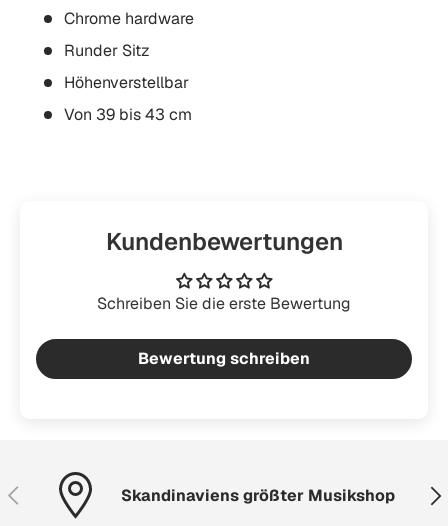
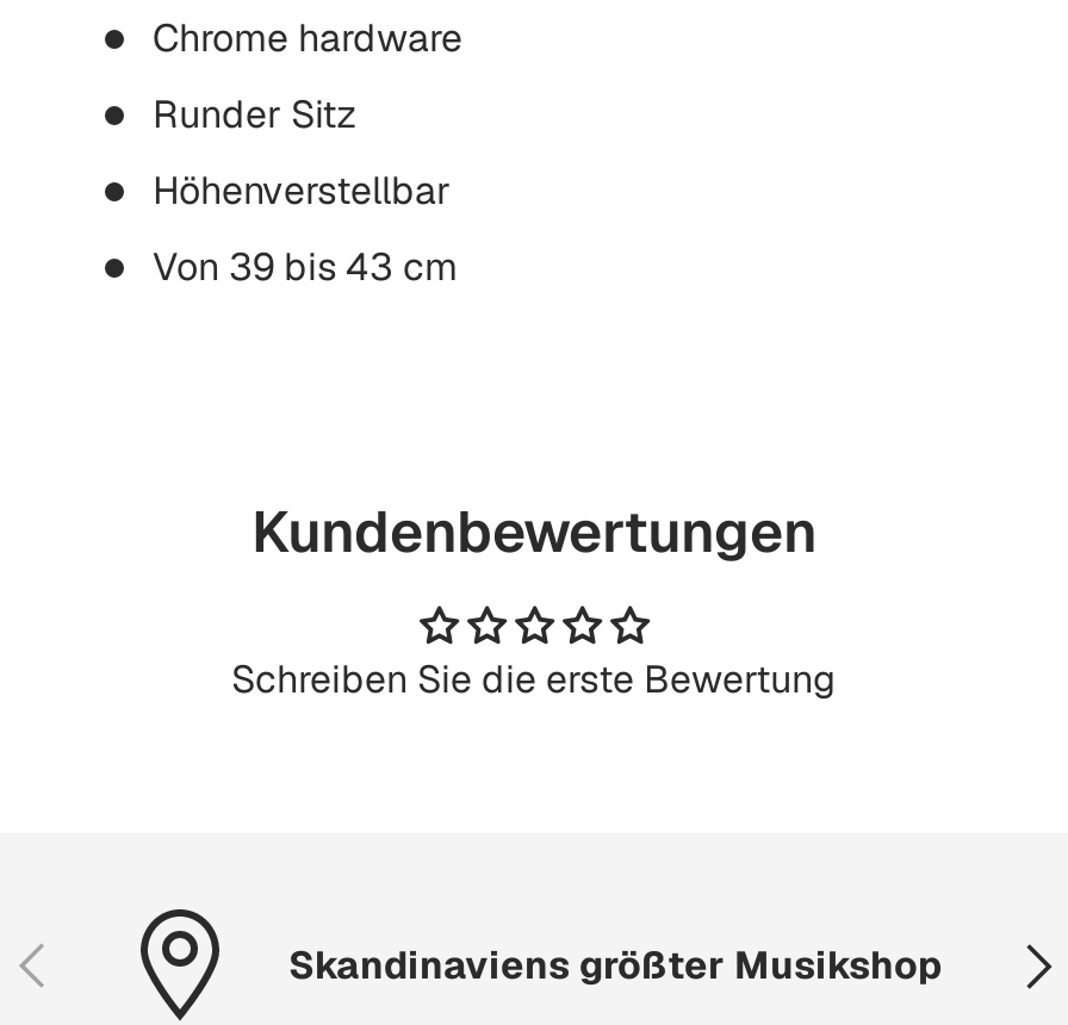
- Bewertung schreiben
